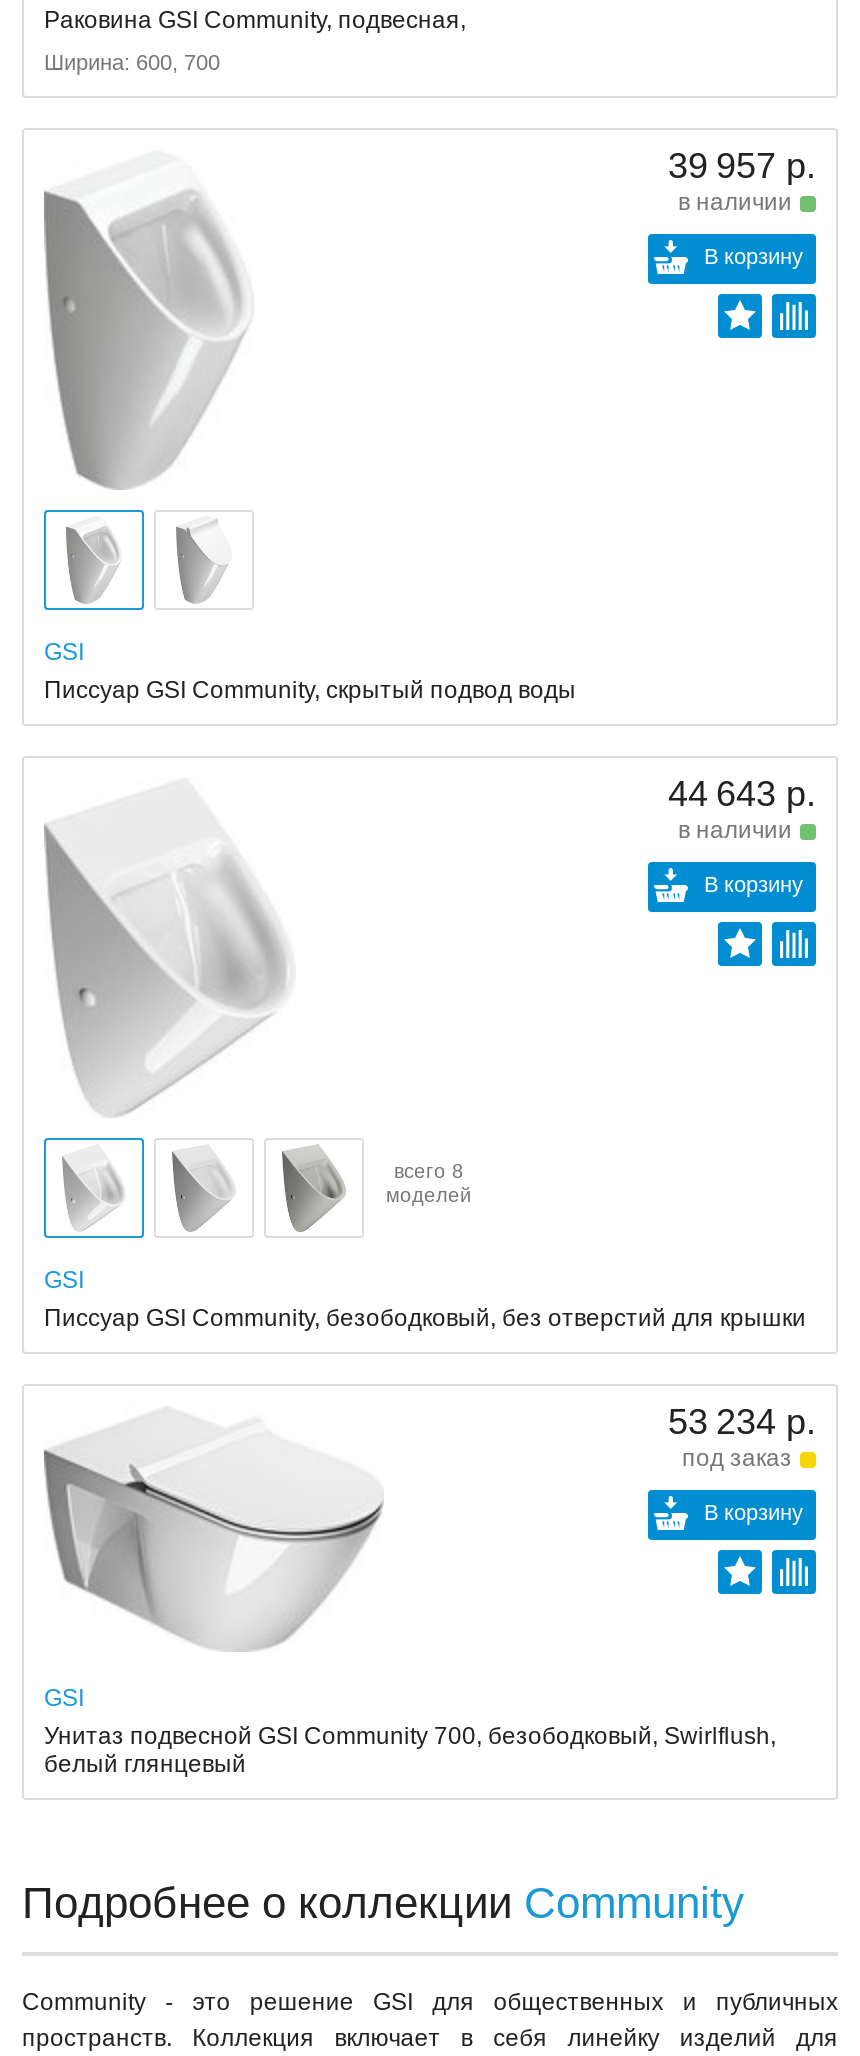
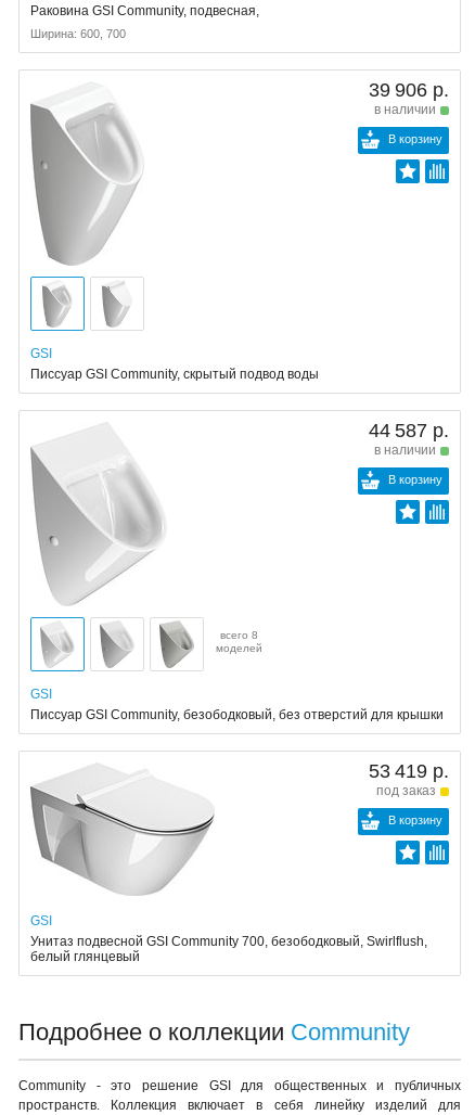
- 39 957 р.
+ 39 906 р.

- 44 643 р.
+ 44 587 р.

- 53 234 р.
+ 53 419 р.
